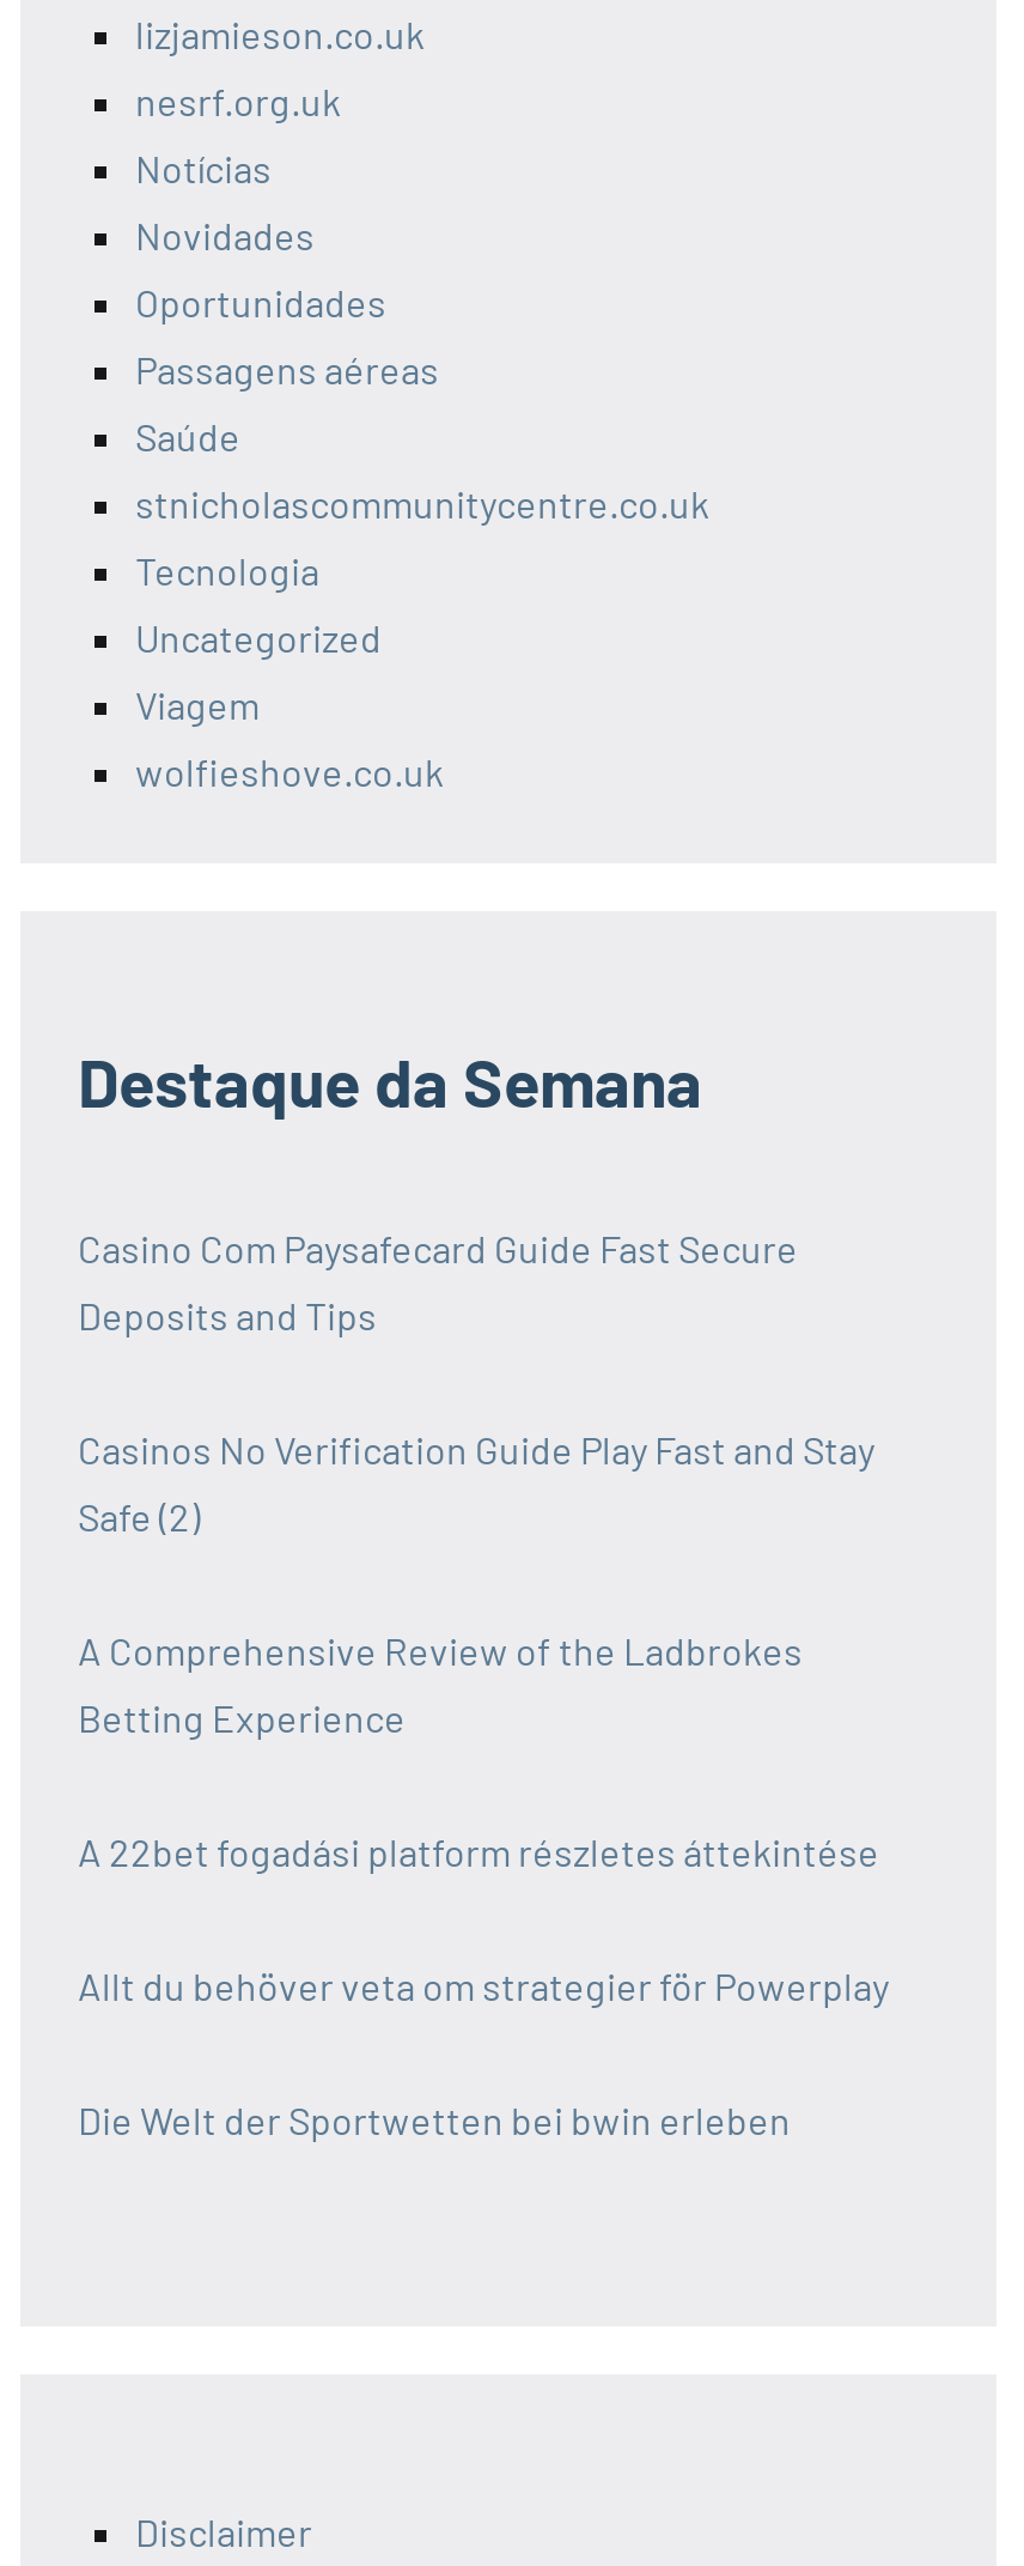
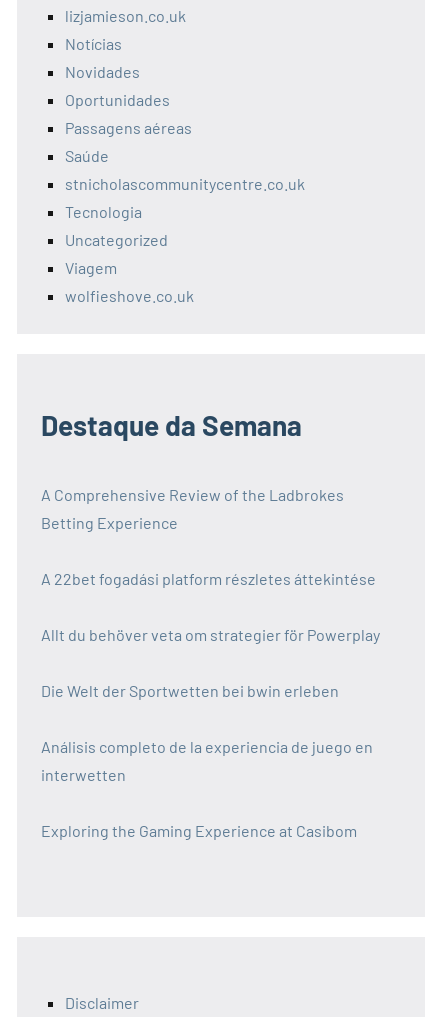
- nesrf.org.uk

- Casino Com Paysafecard Guide Fast Secure
- Deposits and Tips
- Casinos No Verification Guide Play Fast and Stay
- Safe (2)

moved up: A Comprehensive Review of the Ladbrokes | Betting Experience | A 22bet fogadási platform részletes áttekintése | Allt du behöver veta om strategier för Powerplay | Die Welt der Sportwetten bei bwin erleben

+ Análisis completo de la experiencia de juego en
+ interwetten
+ Exploring the Gaming Experience at Casibom
